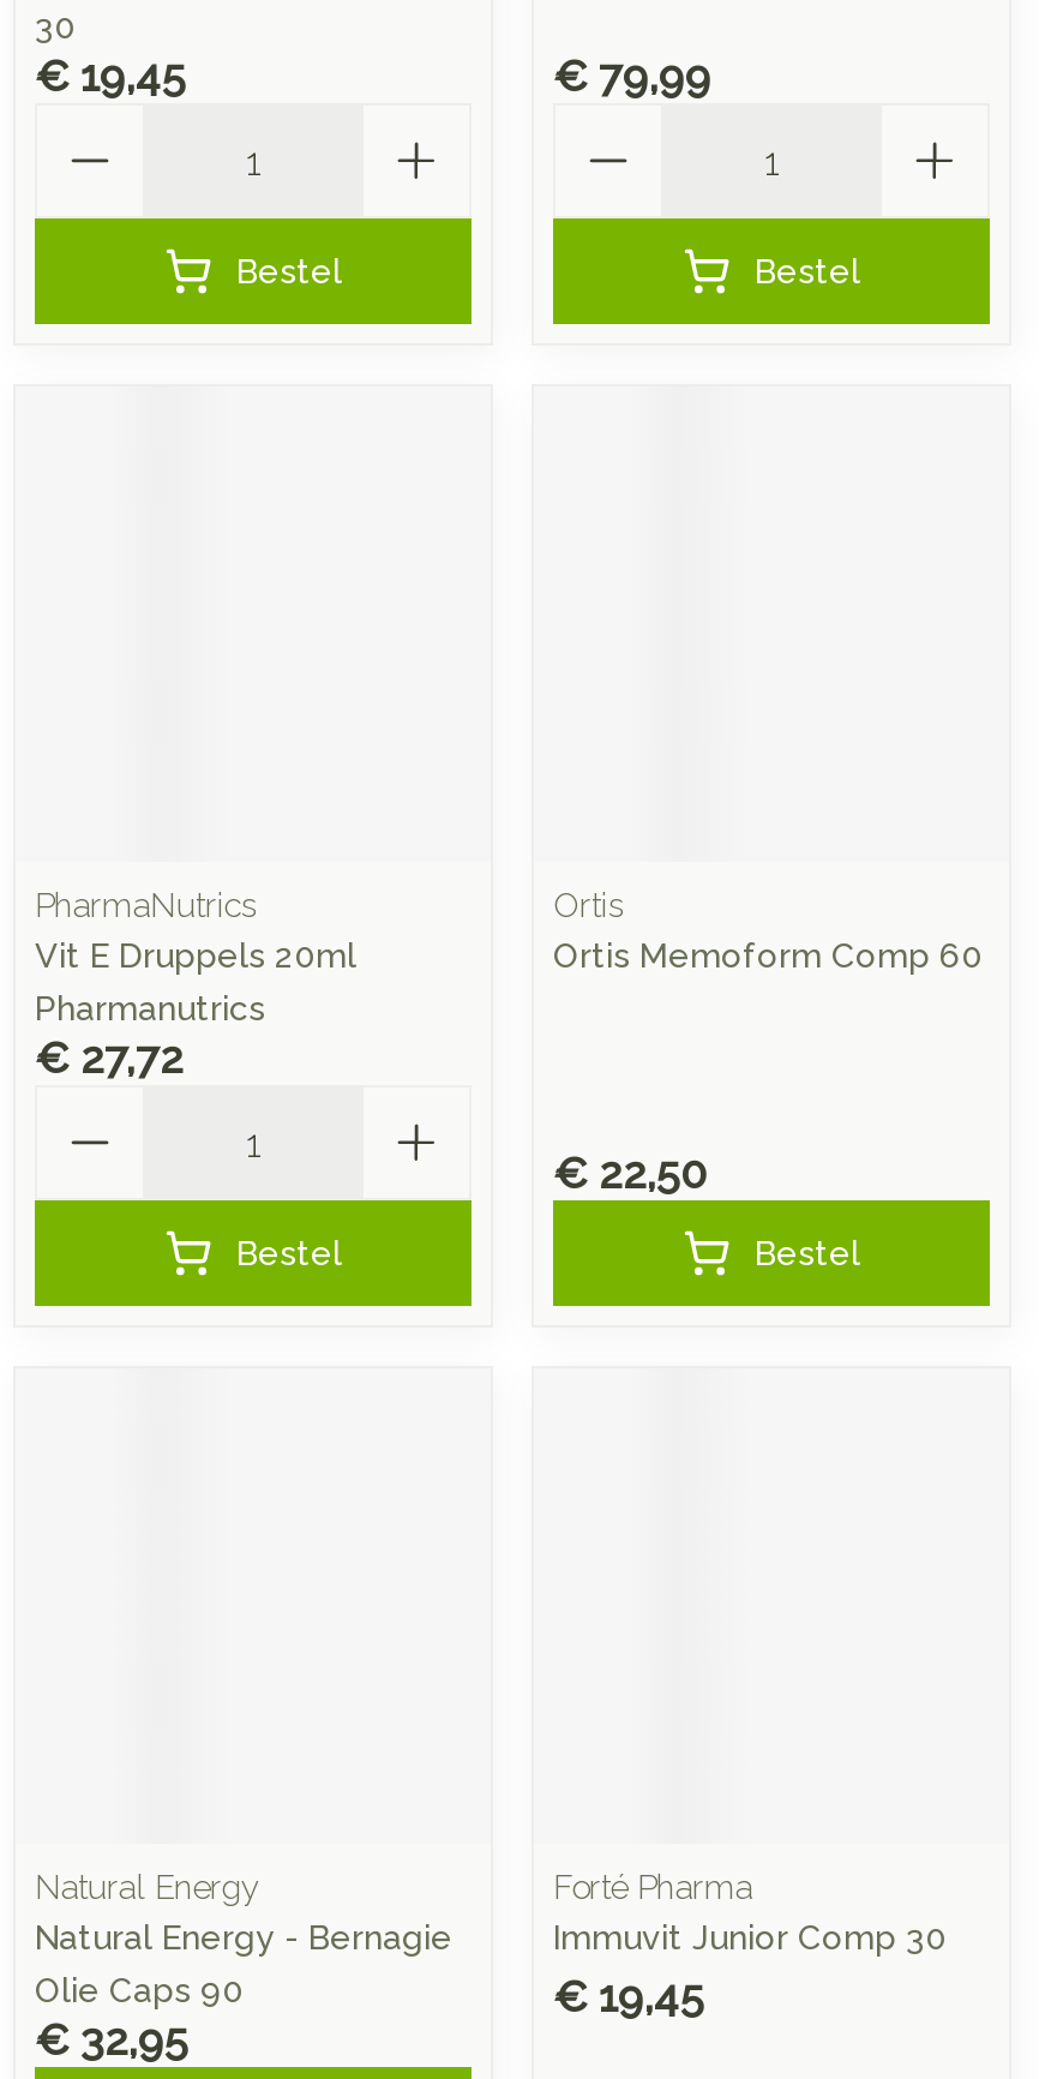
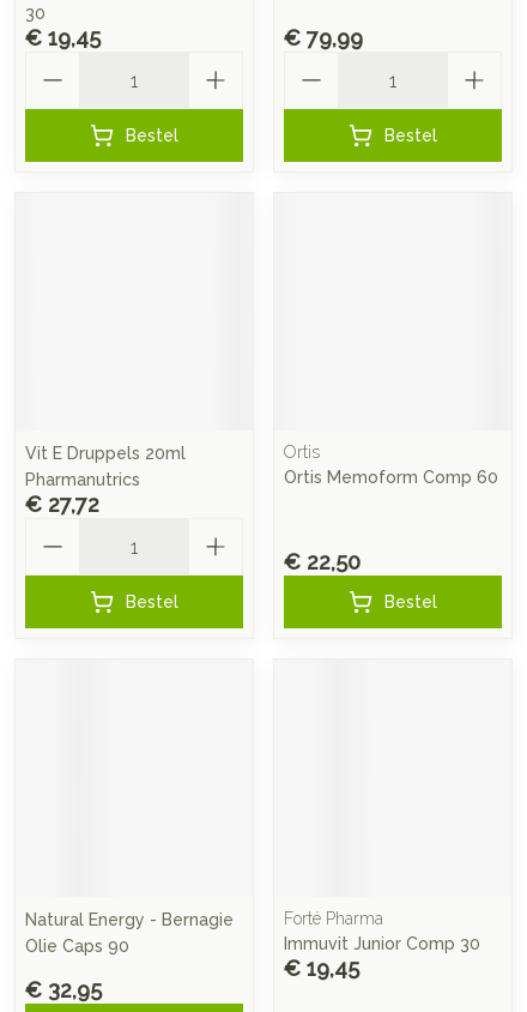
- PharmaNutrics

- Natural Energy

moved up: Natural Energy - Bernagie | Olie Caps 90
